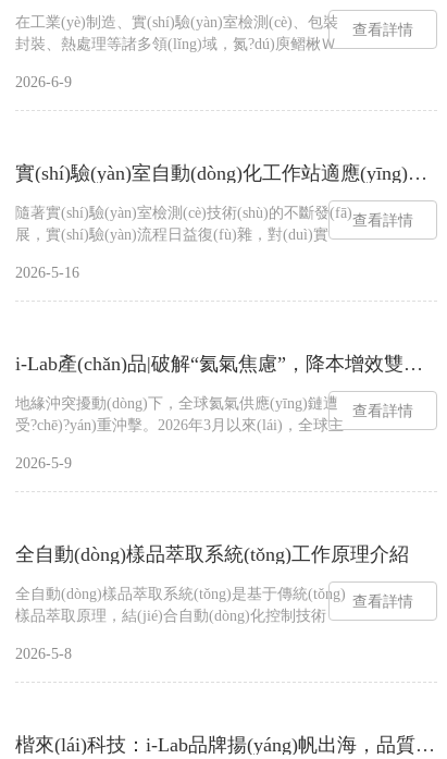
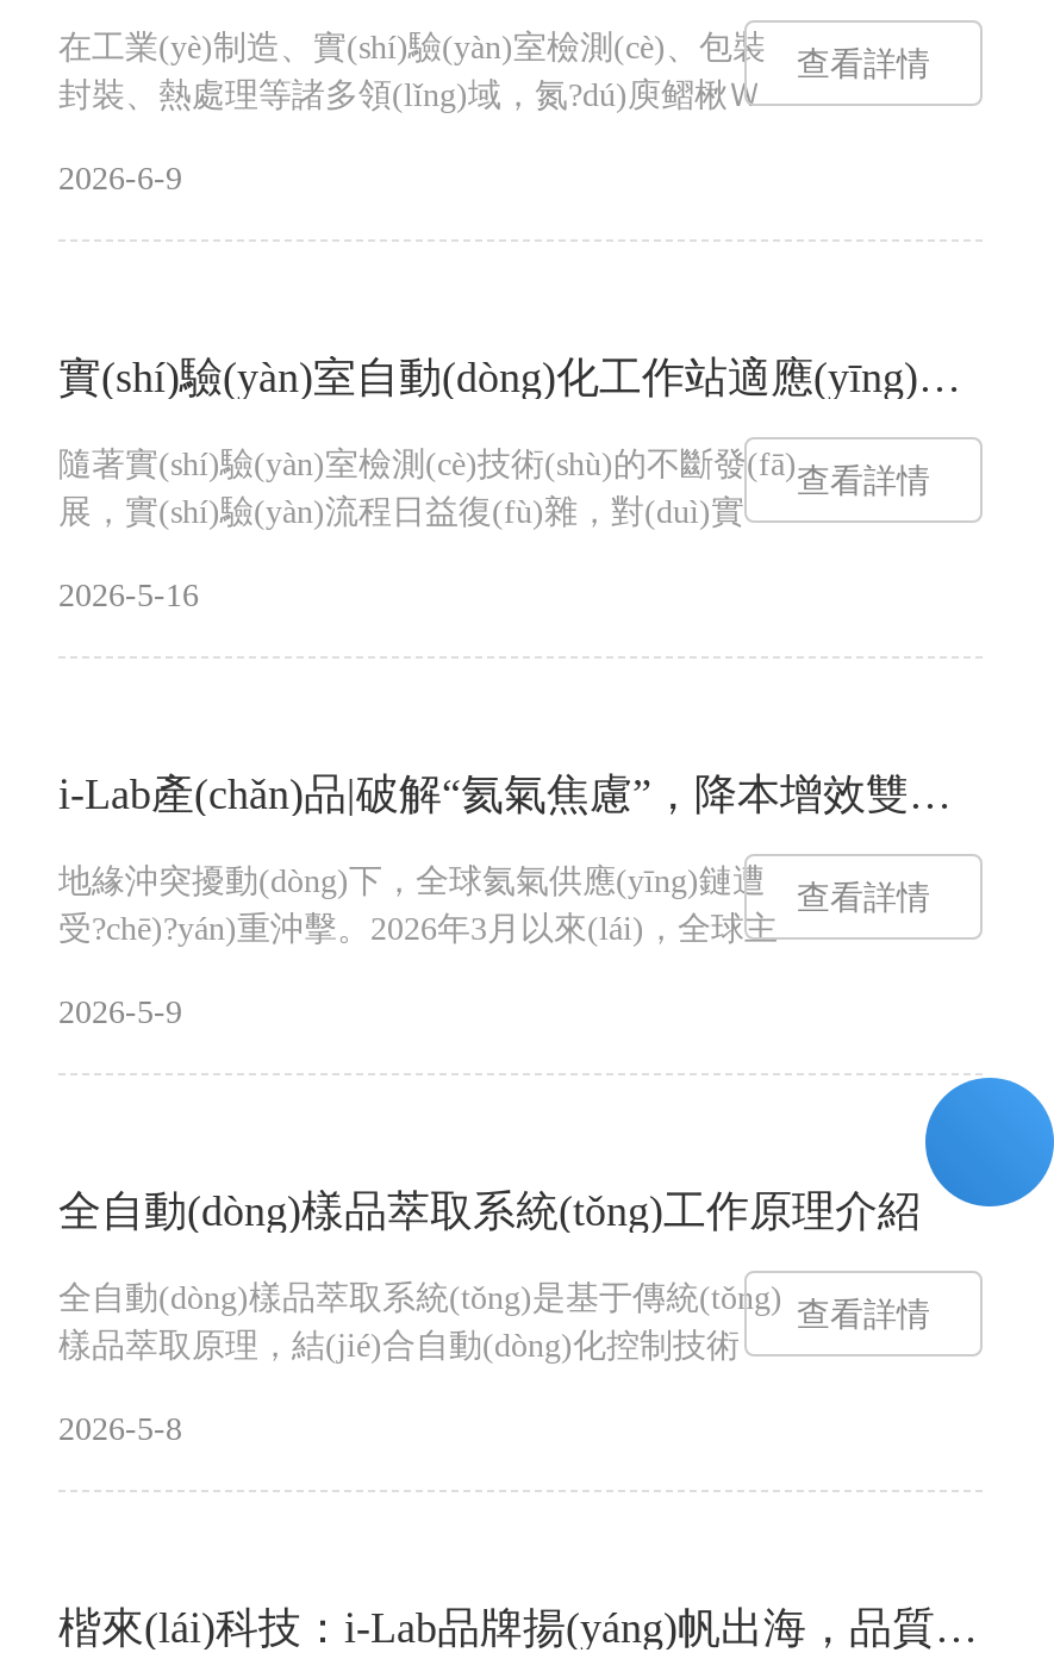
+ [image]
